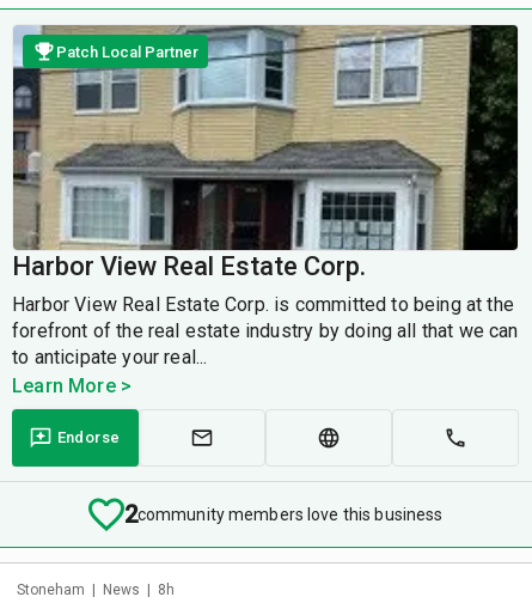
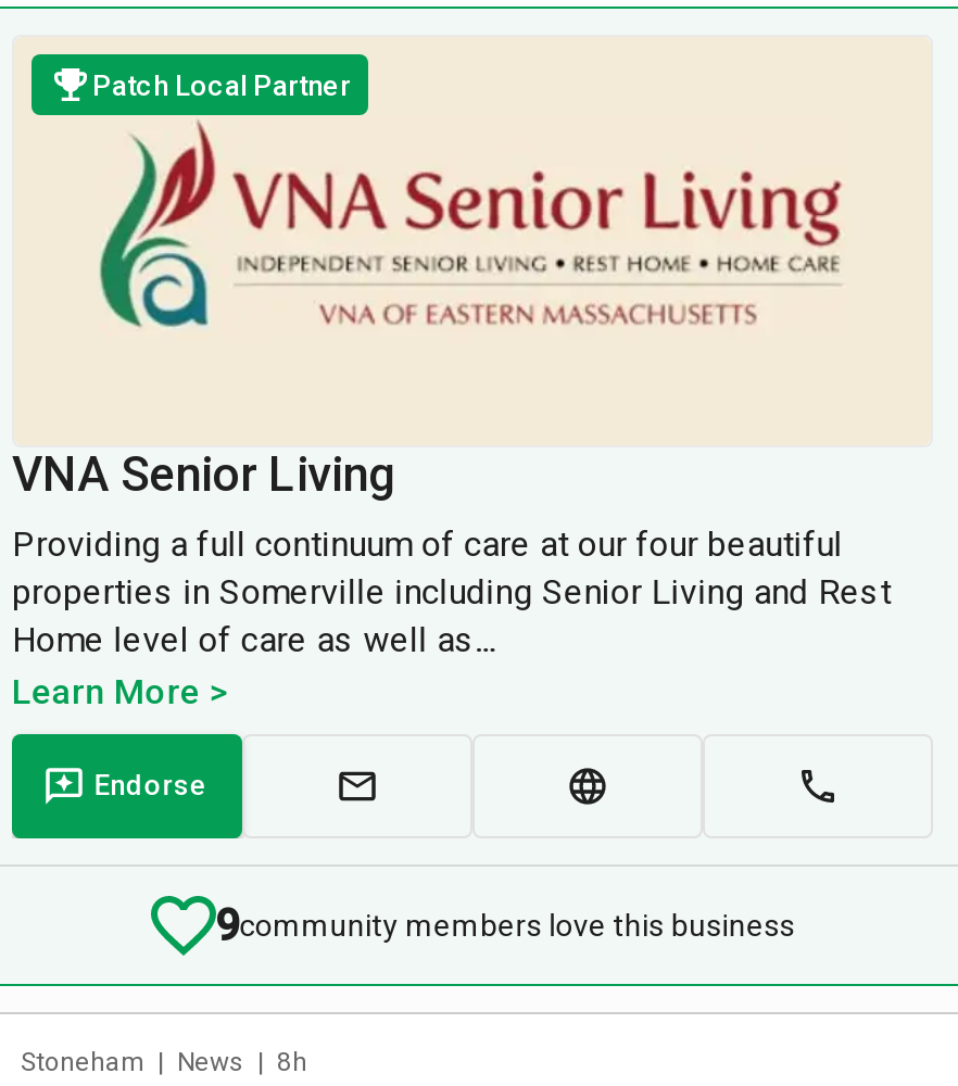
- [image]
- Harbor View Real Estate Corp.
- Harbor View Real Estate Corp. is committed to being at the
- forefront of the real estate industry by doing all that we can
- to anticipate your real...
+ [image]
+ VNA Senior Living
+ Providing a full continuum of care at our four beautiful
+ properties in Somerville including Senior Living and Rest
+ Home level of care as well as...

- 2community members love this business
+ 9community members love this business
